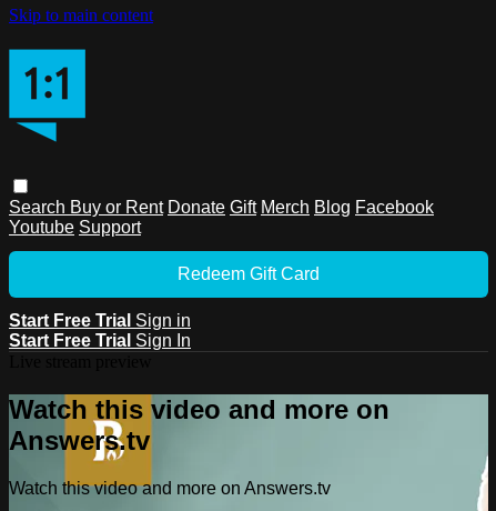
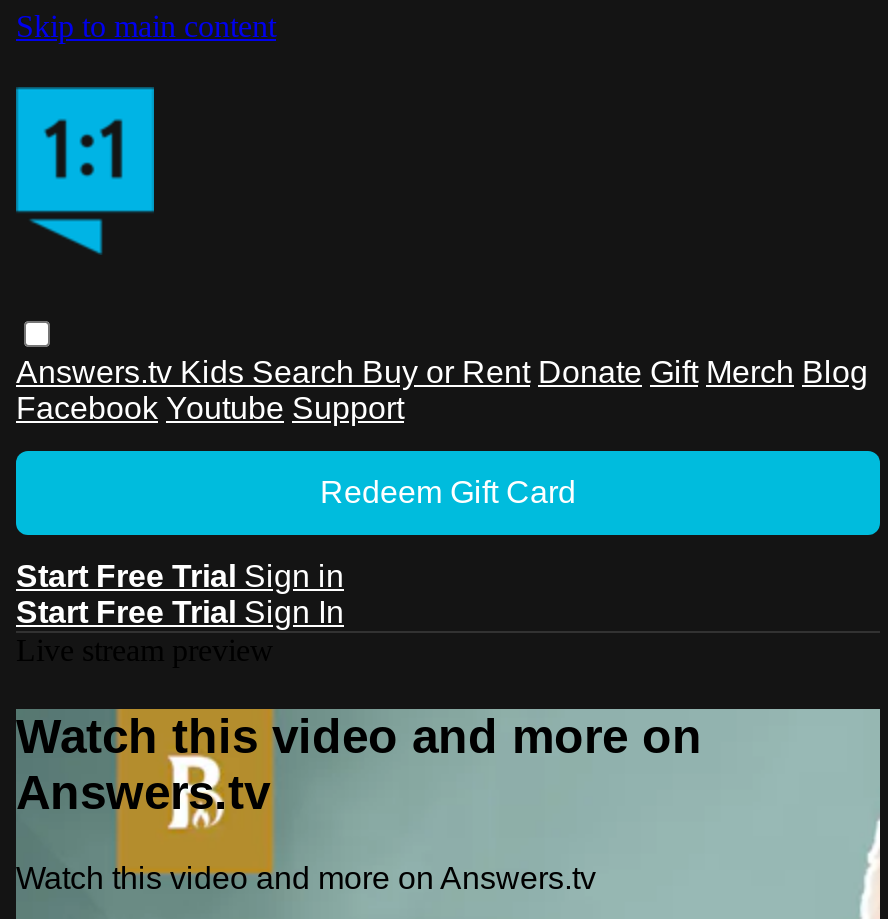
- Search Buy or Rent Donate Gift Merch Blog Facebook
- Youtube Support
+ Answers.tv Kids Search Buy or Rent Donate Gift Merch Blog
+ Facebook Youtube Support
